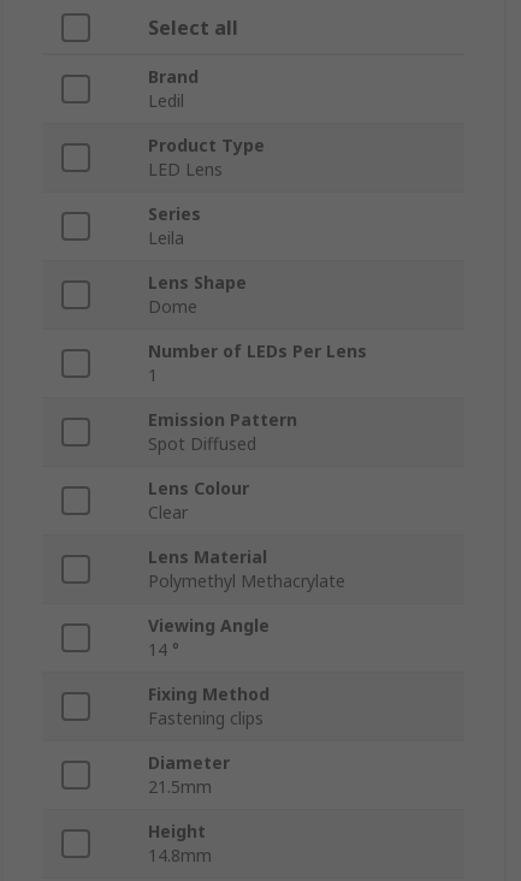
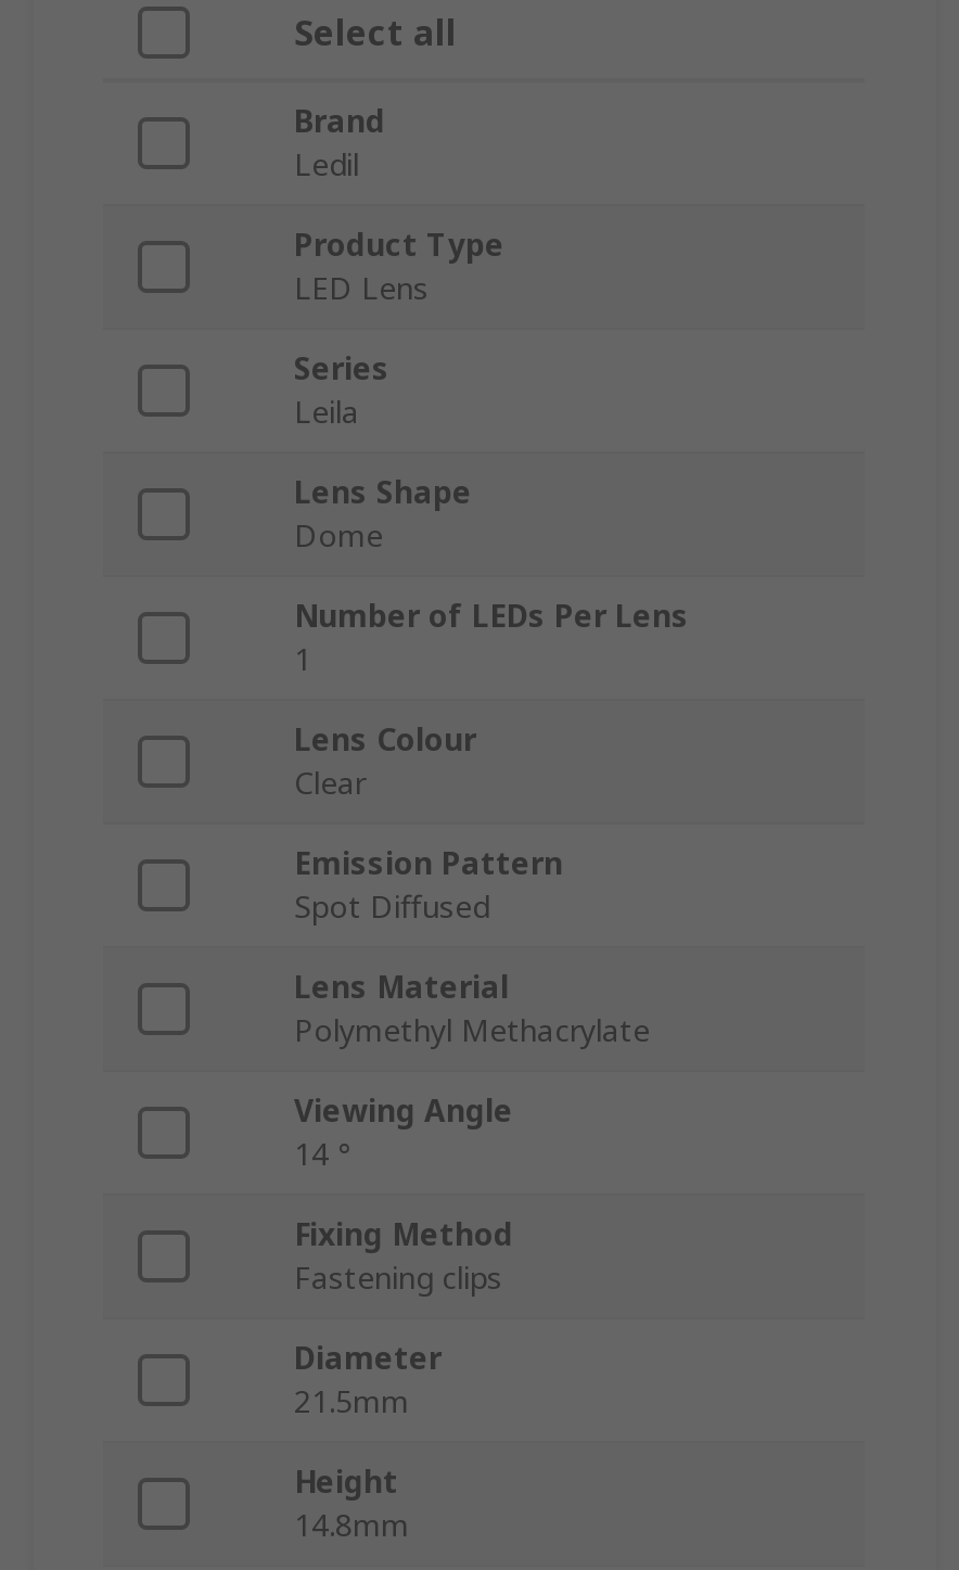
moved down: Emission Pattern | Spot Diffused

moved up: Lens Colour | Clear
